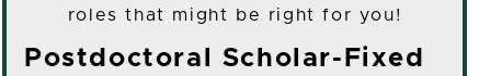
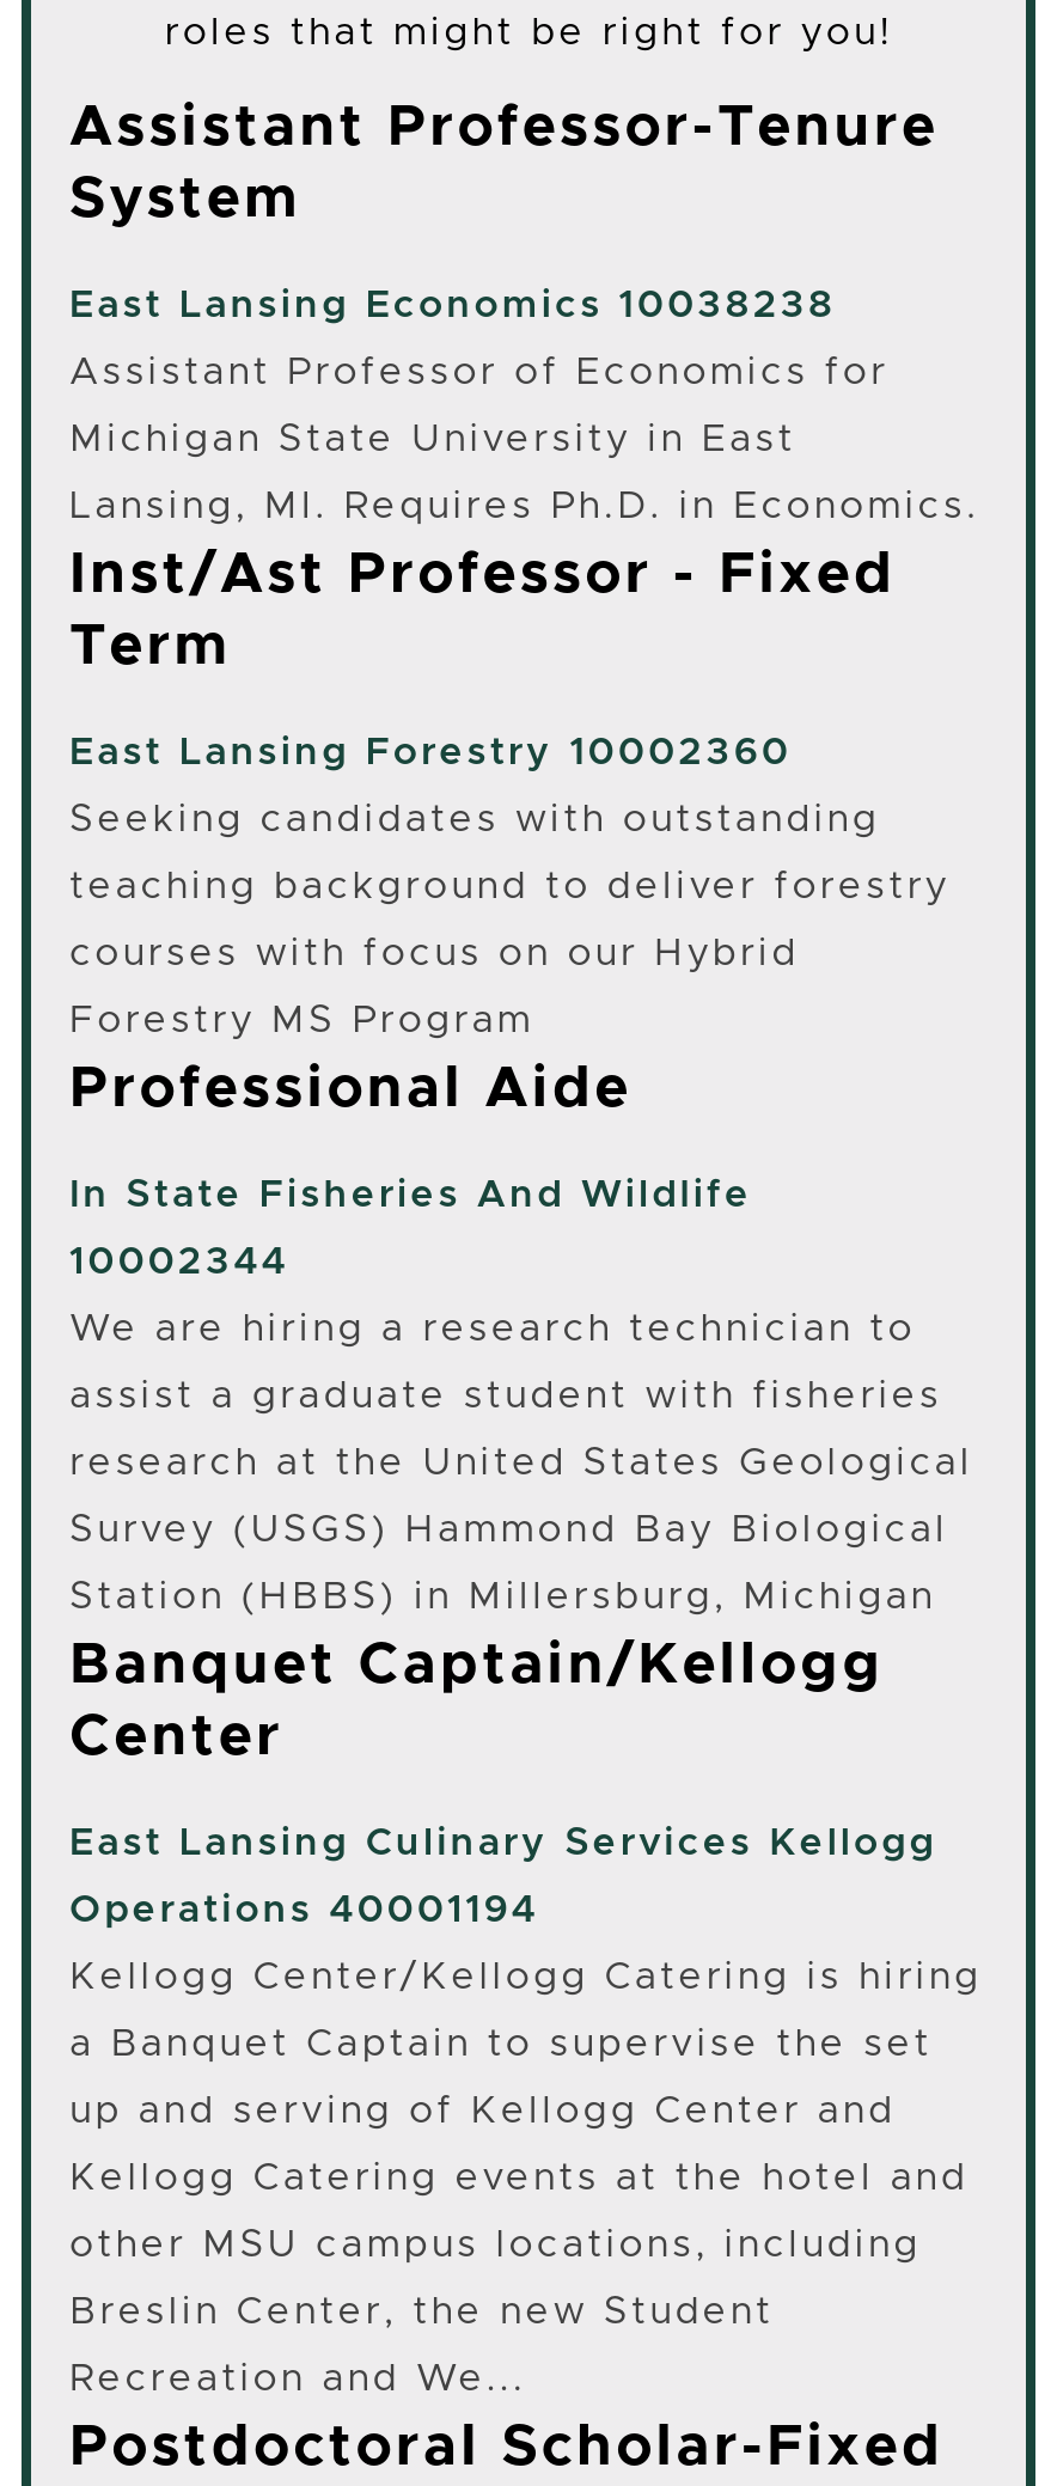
+ Assistant Professor-Tenure
+ System
+ East Lansing Economics 10038238
+ Assistant Professor of Economics for
+ Michigan State University in East
+ Lansing, MI. Requires Ph.D. in Economics.
+ Inst/Ast Professor - Fixed
+ Term
+ East Lansing Forestry 10002360
+ Seeking candidates with outstanding
+ teaching background to deliver forestry
+ courses with focus on our Hybrid
+ Forestry MS Program
+ Professional Aide
+ In State Fisheries And Wildlife
+ 10002344
+ We are hiring a research technician to
+ assist a graduate student with fisheries
+ research at the United States Geological
+ Survey (USGS) Hammond Bay Biological
+ Station (HBBS) in Millersburg, Michigan
+ Banquet Captain/Kellogg
+ Center
+ East Lansing Culinary Services Kellogg
+ Operations 40001194
+ Kellogg Center/Kellogg Catering is hiring
+ a Banquet Captain to supervise the set
+ up and serving of Kellogg Center and
+ Kellogg Catering events at the hotel and
+ other MSU campus locations, including
+ Breslin Center, the new Student
+ Recreation and We...
